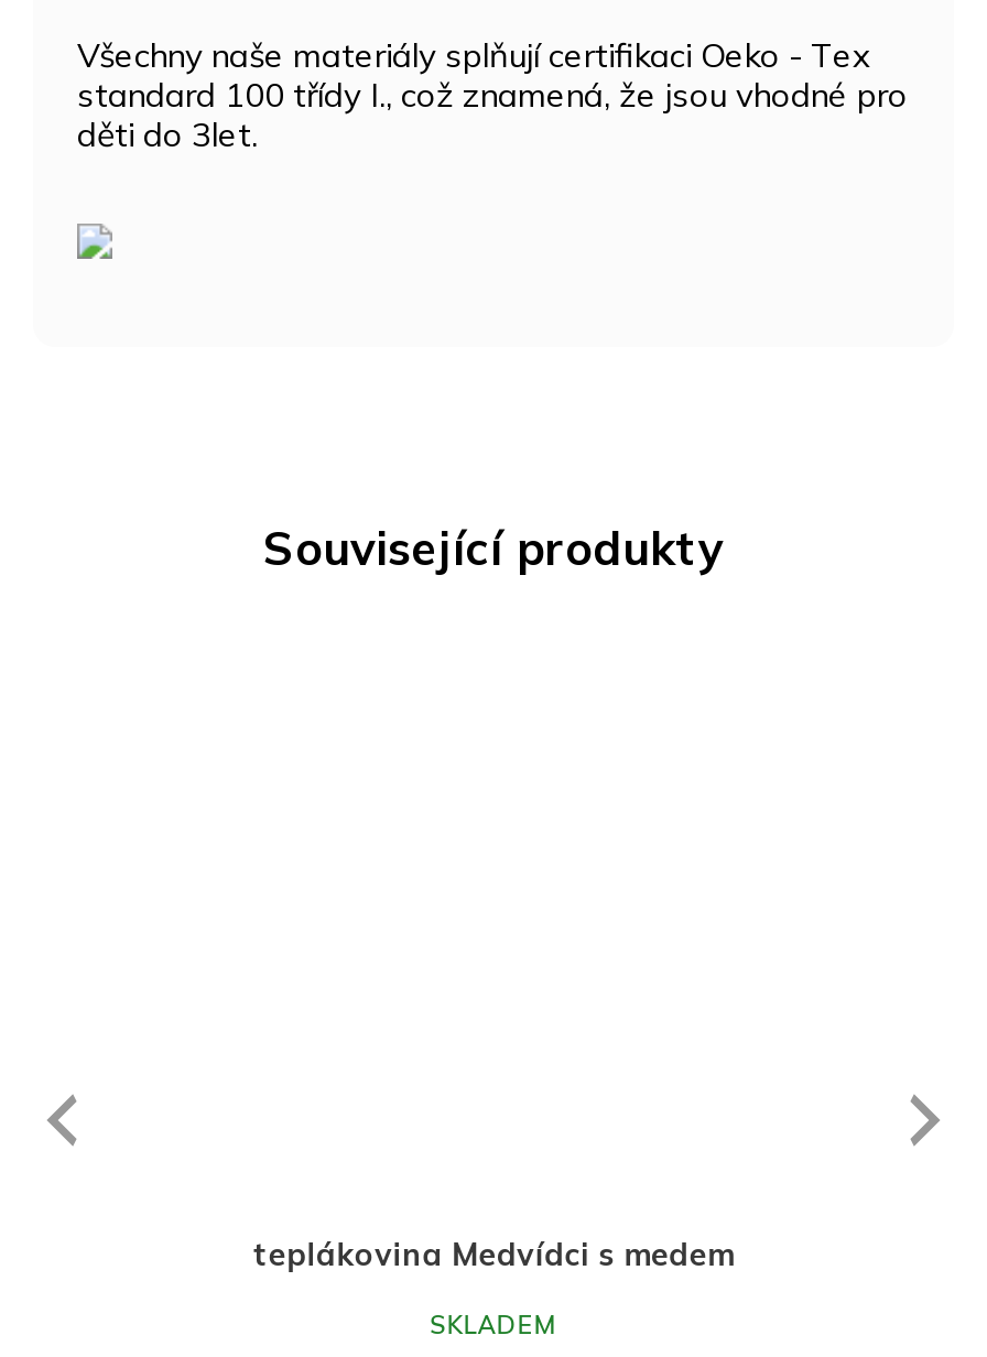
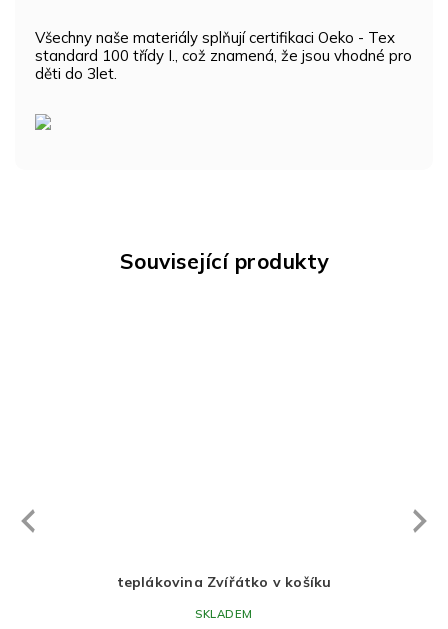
- teplákovina Medvídci s medem
+ teplákovina Zvířátko v košíku
